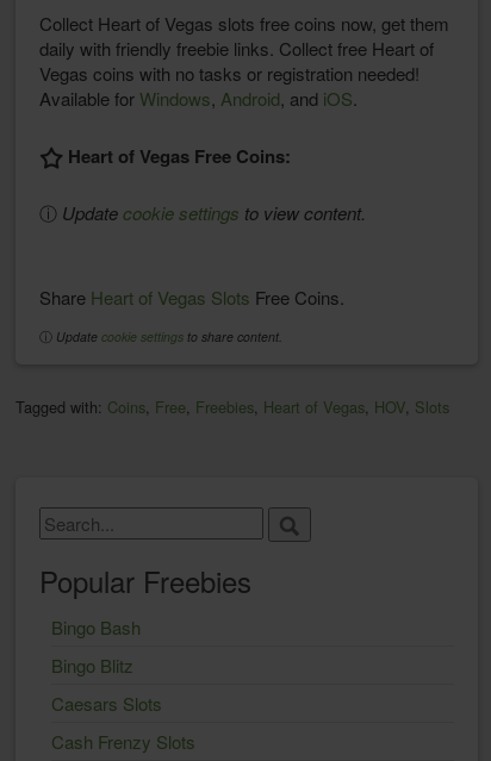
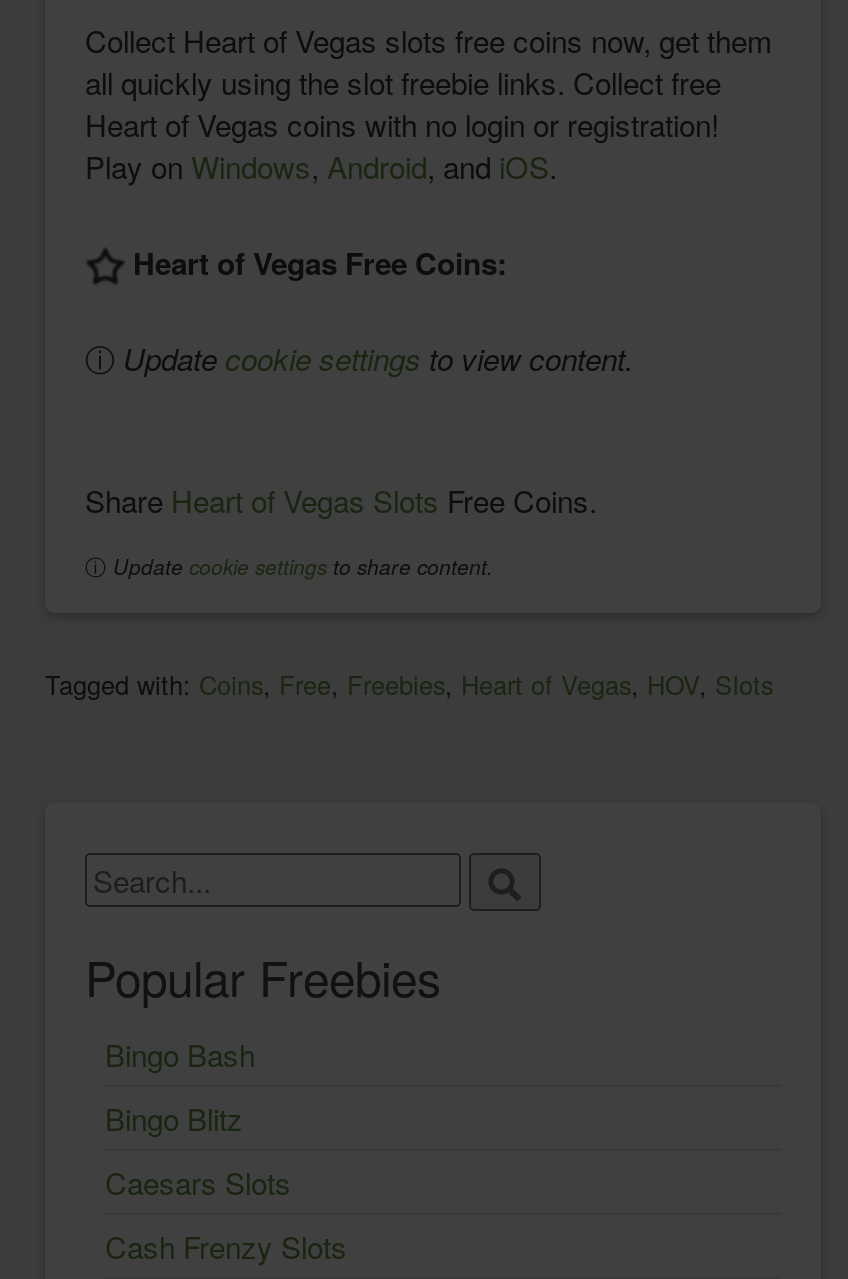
- daily with friendly freebie links. Collect free Heart of
- Vegas coins with no tasks or registration needed!
- Available for Windows, Android, andiOS.
+ all quickly using the slot freebie links. Collect free
+ Heart of Vegas coins with no login or registration!
+ Play on Windows, Android, andiOS.
